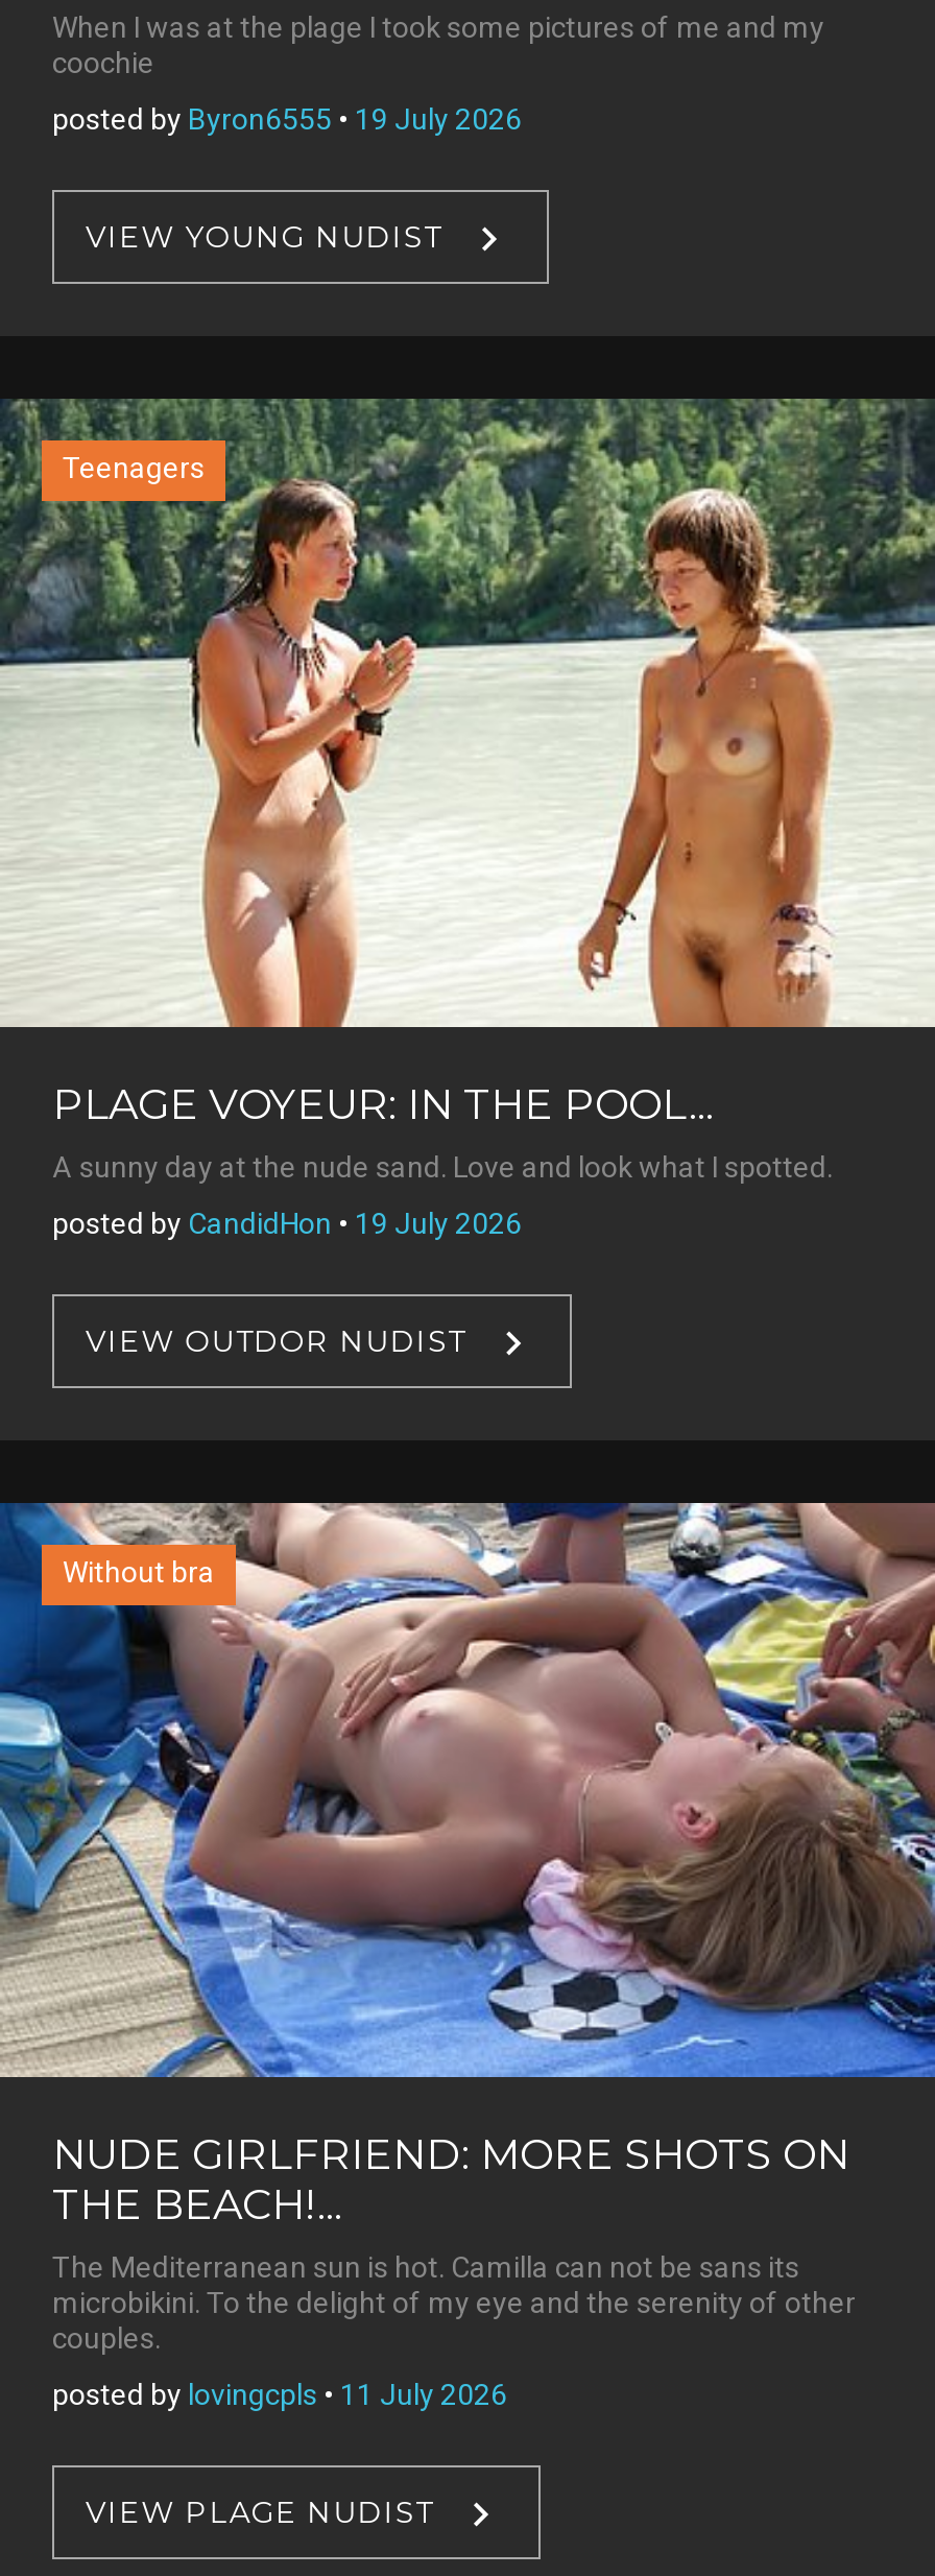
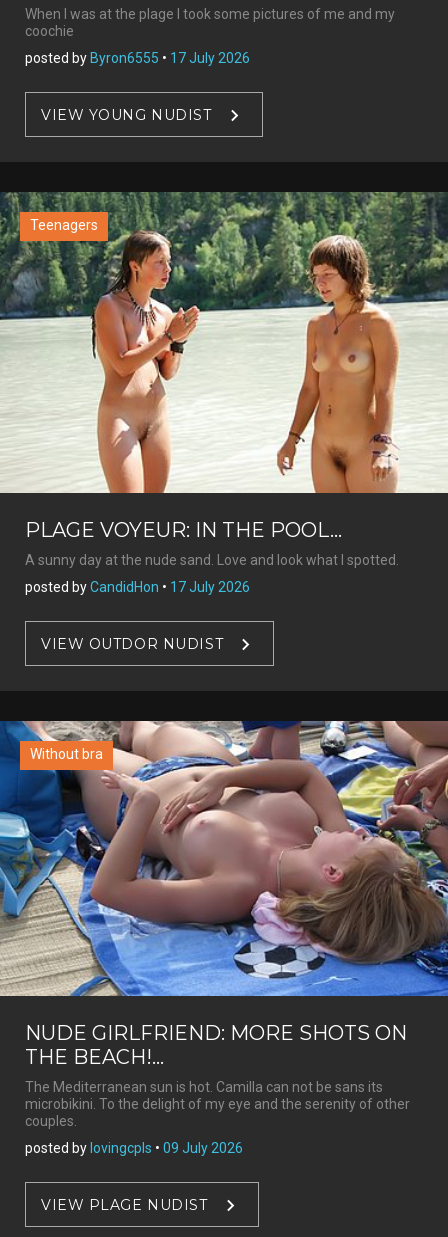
- posted by Byron6555 • 19 July 2026
+ posted by Byron6555 • 17 July 2026

- posted by CandidHon • 19 July 2026
+ posted by CandidHon • 17 July 2026

- posted by lovingcpls • 11 July 2026
+ posted by lovingcpls • 09 July 2026
